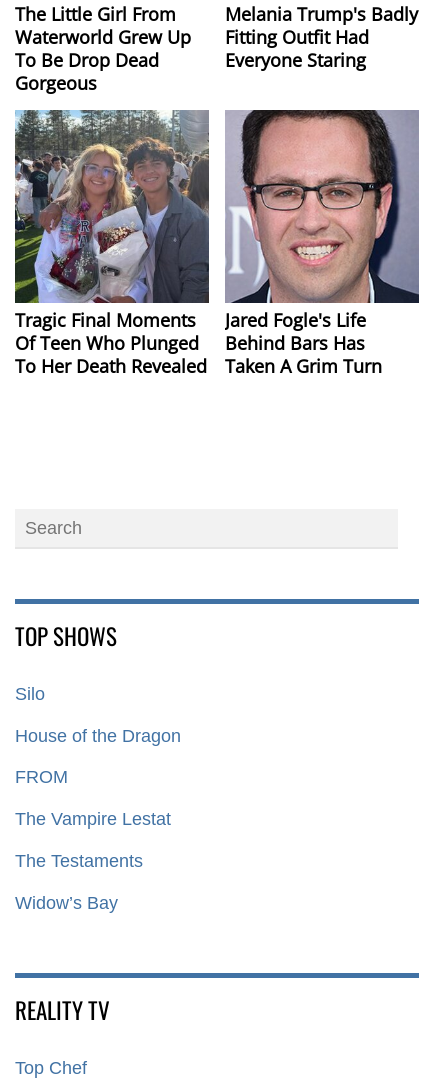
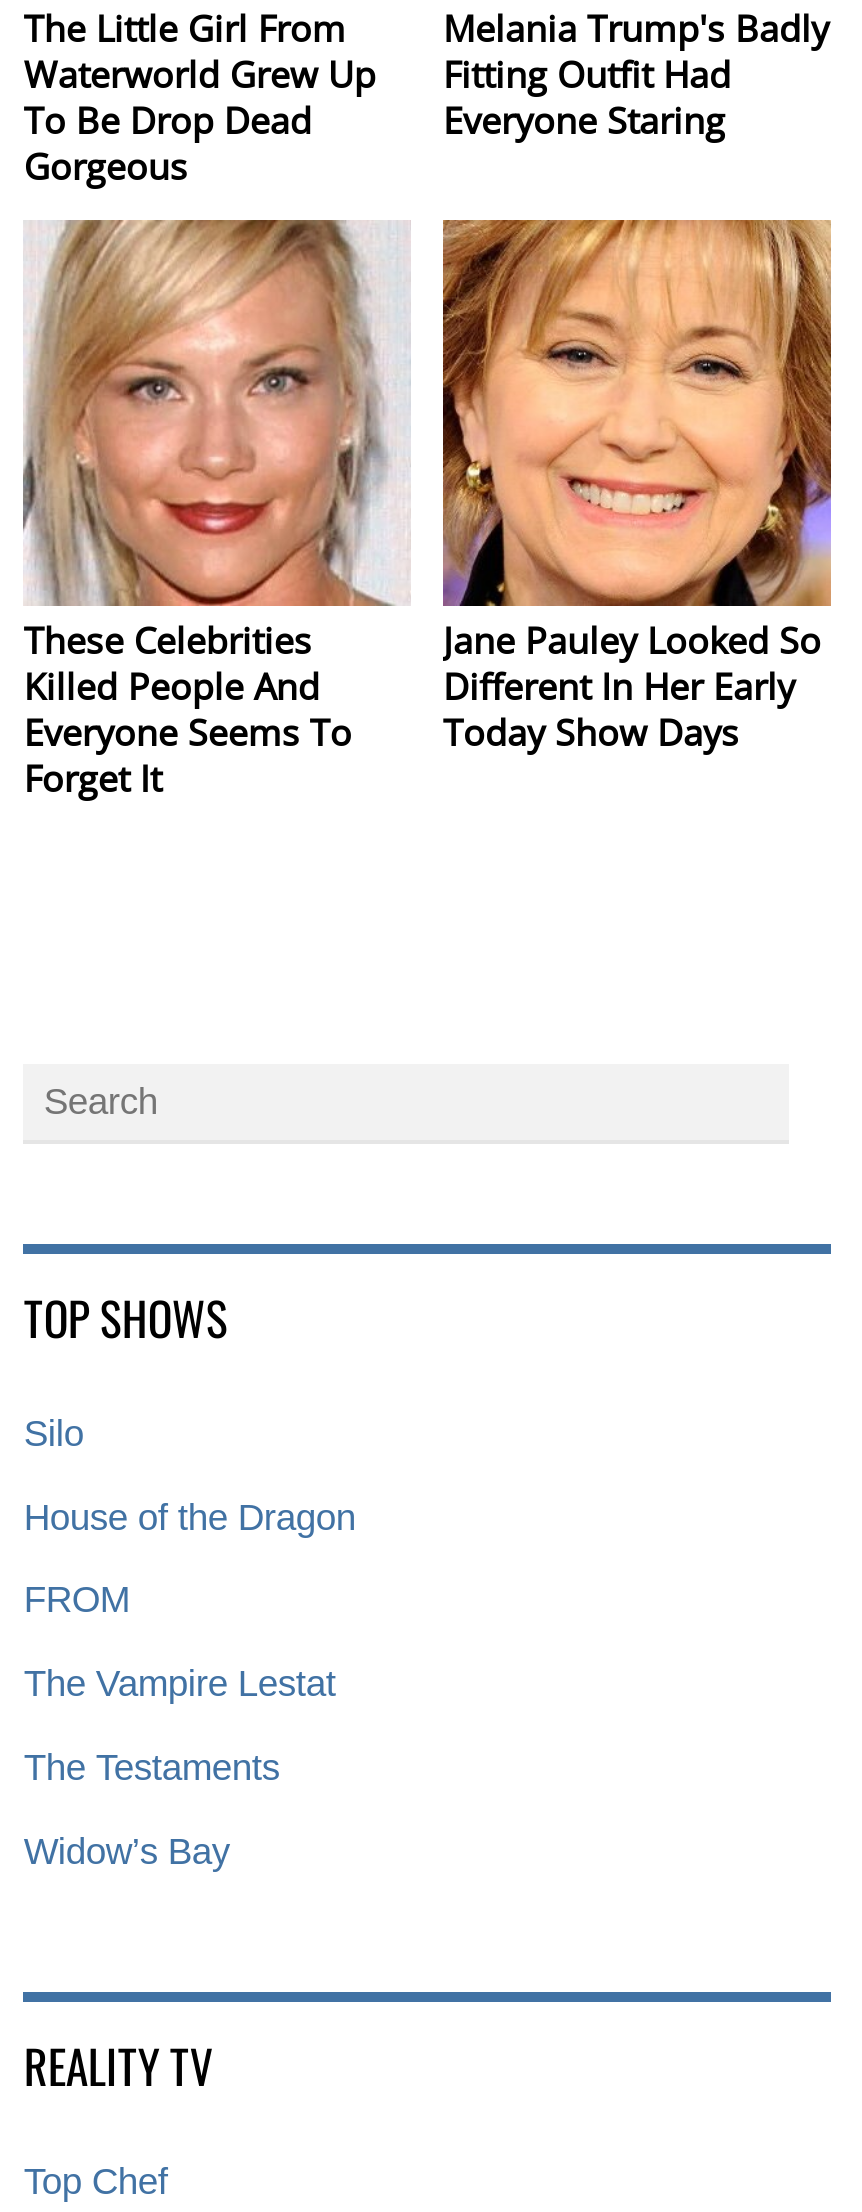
- [image]
- Tragic Final Moments
- Of Teen Who Plunged
- To Her Death Revealed
+ [image]
+ These Celebrities
+ Killed People And
+ Everyone Seems To
+ Forget It

- [image]
- Jared Fogle's Life
- Behind Bars Has
- Taken A Grim Turn
+ [image]
+ Jane Pauley Looked So
+ Different In Her Early
+ Today Show Days
